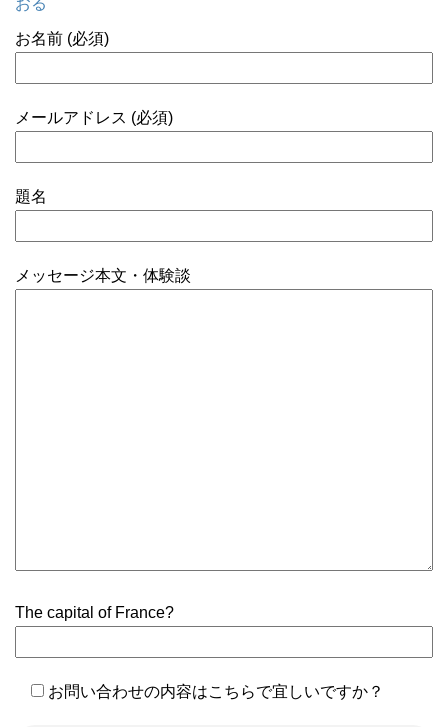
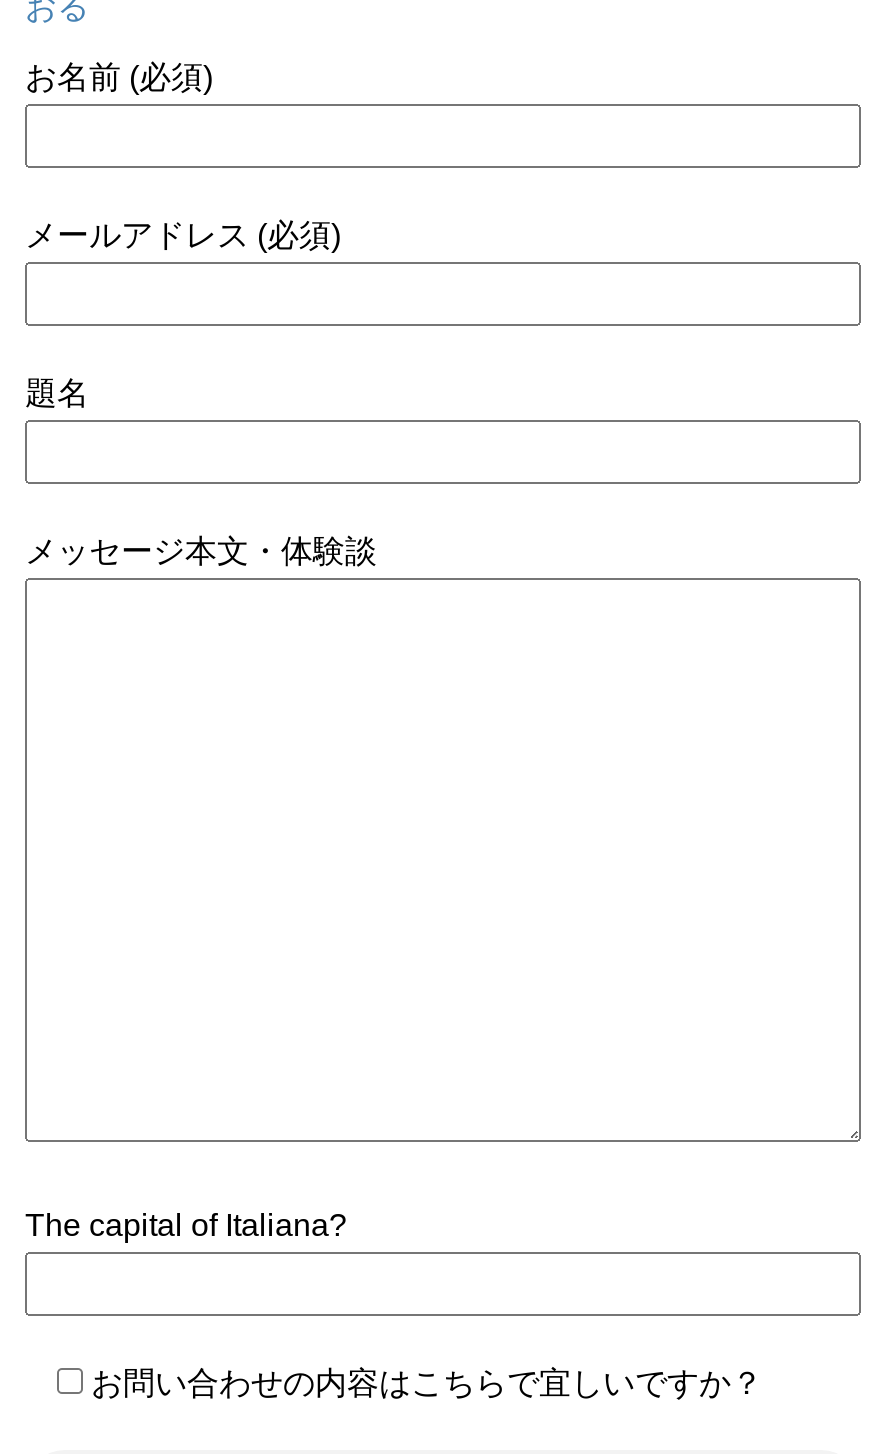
- The capital of France?
+ The capital of Italiana?
